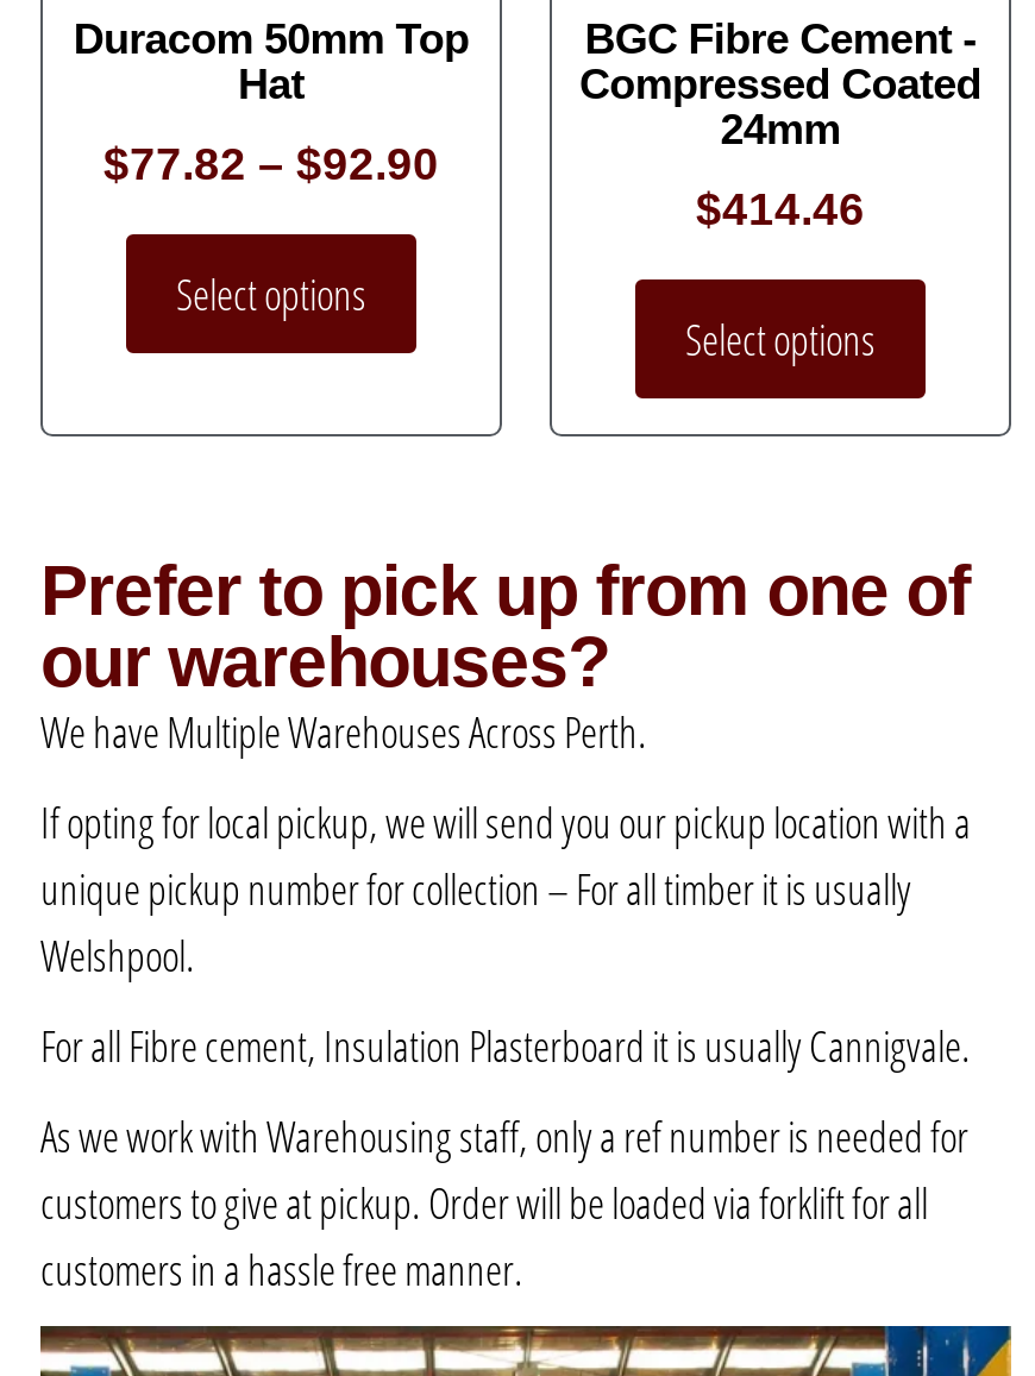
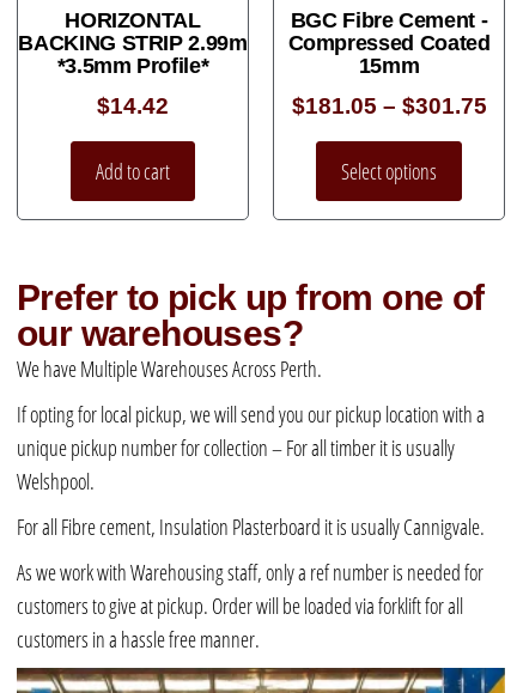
- Duracom 50mm Top
- Hat
+ HORIZONTAL
+ BACKING STRIP 2.99m
+ *3.5mm Profile*

- 24mm
+ 15mm

- $77.82 – $92.90
+ $14.42

- $414.46
+ $181.05 – $301.75

- Select options
+ Add to cart
